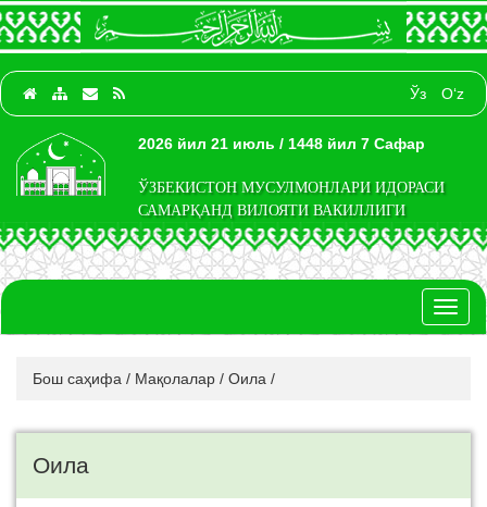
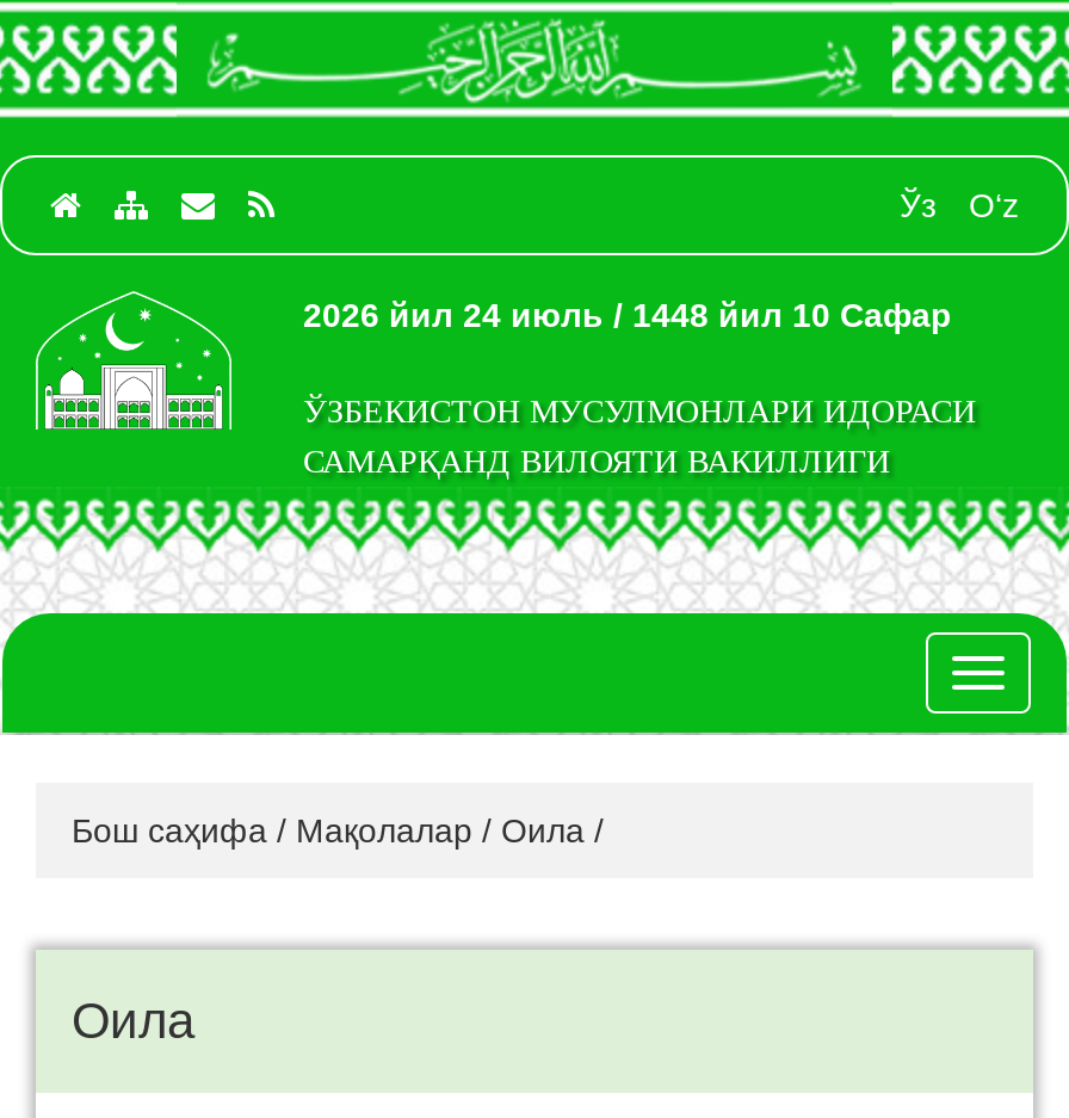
- 2026 йил 21 июль / 1448 йил 7 Сафар
+ 2026 йил 24 июль / 1448 йил 10 Сафар
